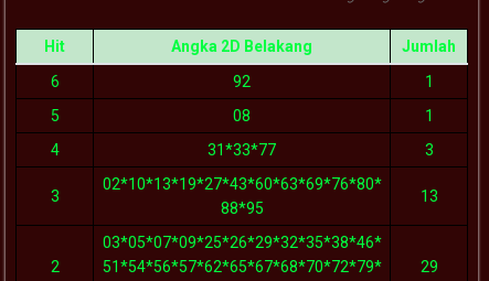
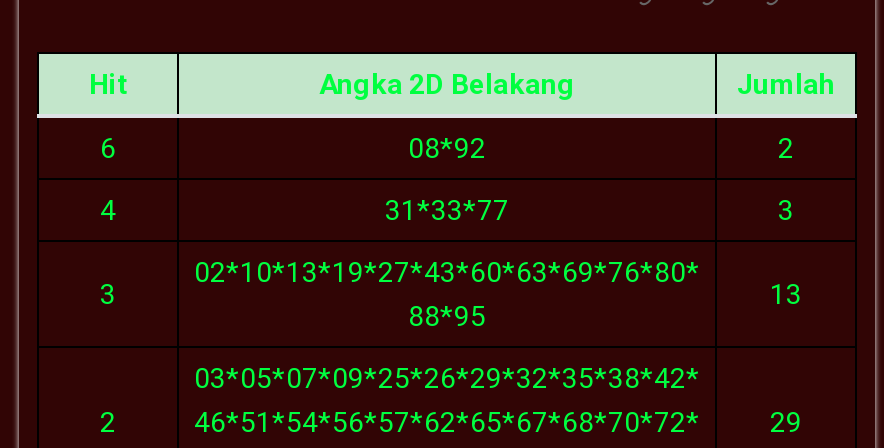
- 92
- 1
- 5
- 08
- 1
+ 08*92
+ 2

- 03*05*07*09*25*26*29*32*35*38*46*
+ 03*05*07*09*25*26*29*32*35*38*42*

- 51*54*56*57*62*65*67*68*70*72*79*
+ 46*51*54*56*57*62*65*67*68*70*72*
